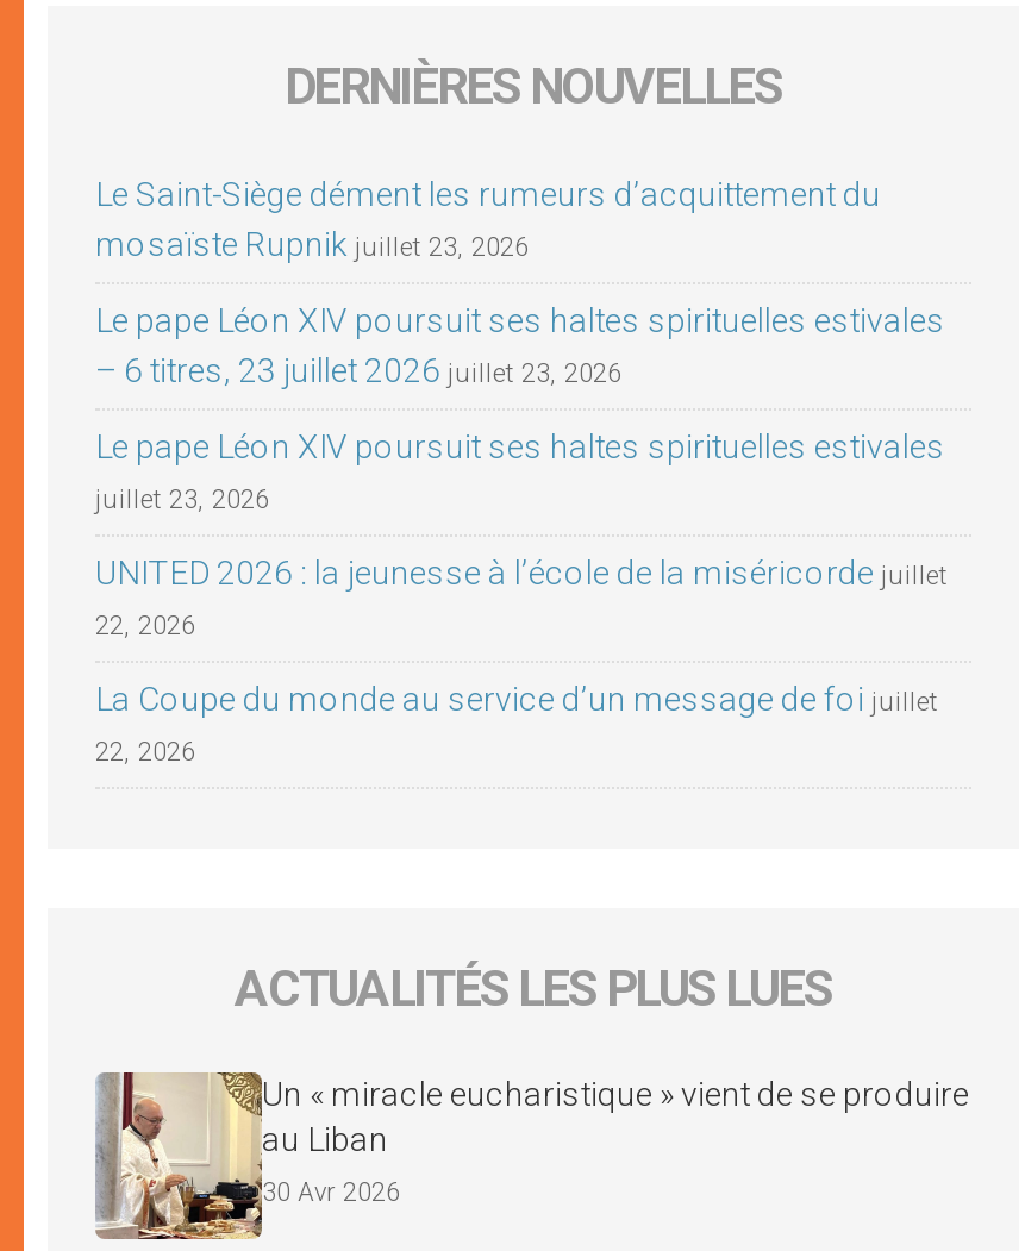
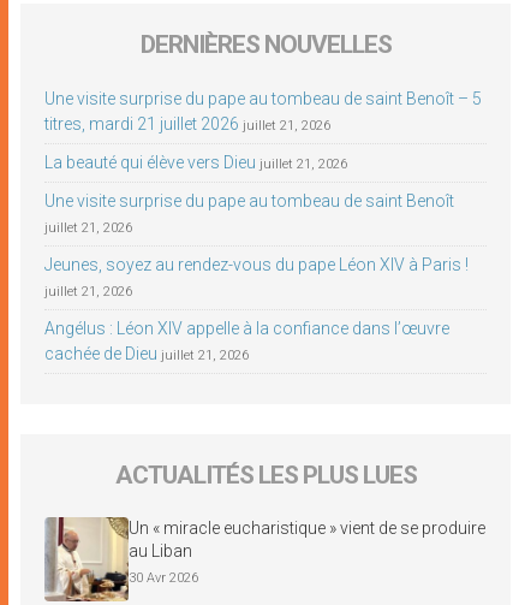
- Le Saint-Siège dément les rumeurs d’acquittement du
- mosaïste Rupnik juillet 23, 2026
- Le pape Léon XIV poursuit ses haltes spirituelles estivales
- – 6 titres, 23 juillet 2026 juillet 23, 2026
- Le pape Léon XIV poursuit ses haltes spirituelles estivales
- juillet 23, 2026
- UNITED 2026 : la jeunesse à l’école de la miséricorde juillet
- 22, 2026
- La Coupe du monde au service d’un message de foi juillet
- 22, 2026
+ Une visite surprise du pape au tombeau de saint Benoît – 5
+ titres, mardi 21 juillet 2026 juillet 21, 2026
+ La beauté qui élève vers Dieu juillet 21, 2026
+ Une visite surprise du pape au tombeau de saint Benoît
+ juillet 21, 2026
+ Jeunes, soyez au rendez-vous du pape Léon XIV à Paris !
+ juillet 21, 2026
+ Angélus : Léon XIV appelle à la confiance dans l’œuvre
+ cachée de Dieu juillet 21, 2026
